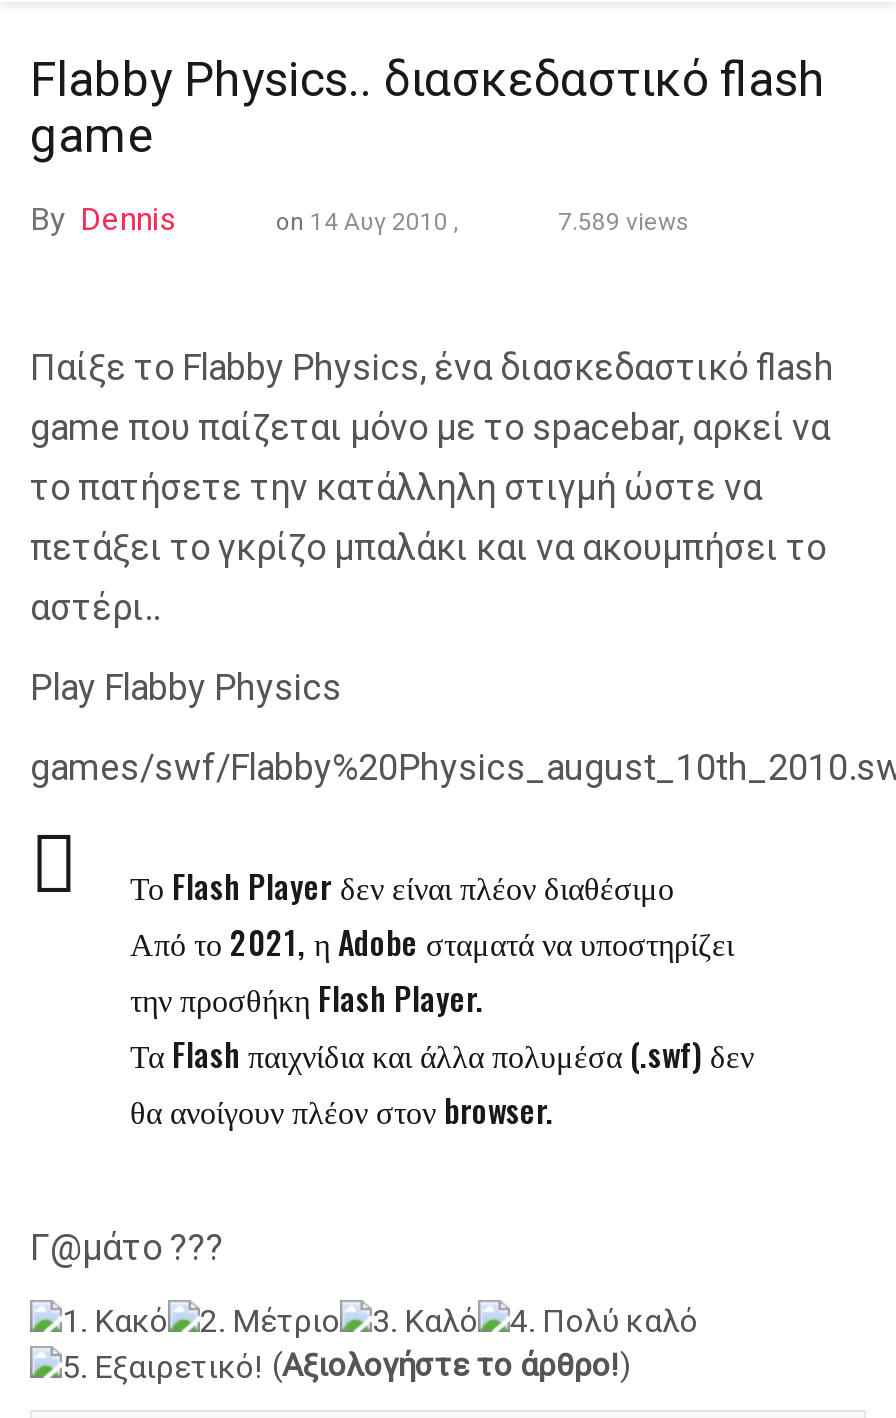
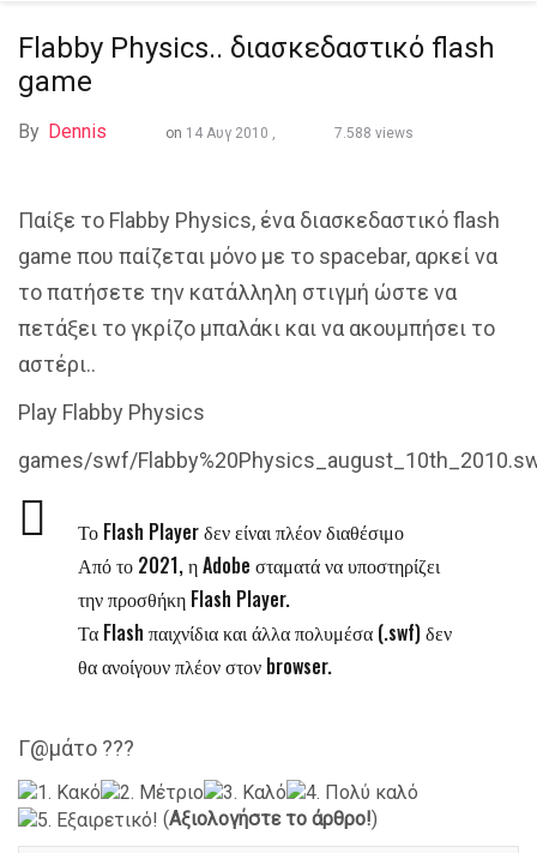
- 7.589 views
+ 7.588 views
